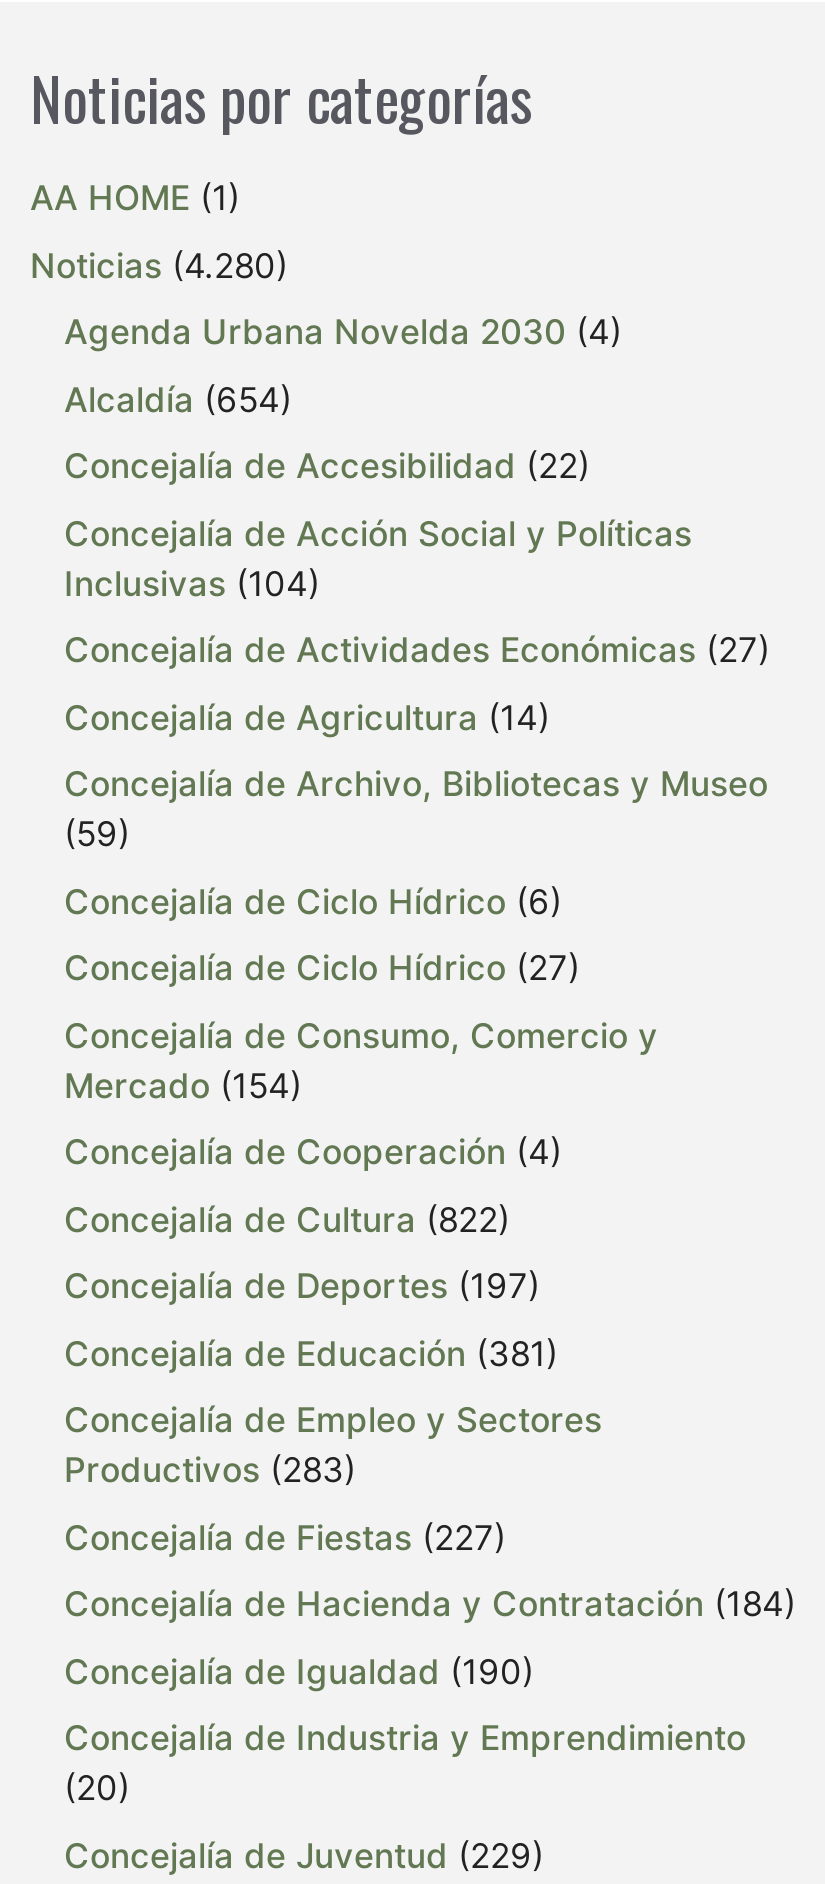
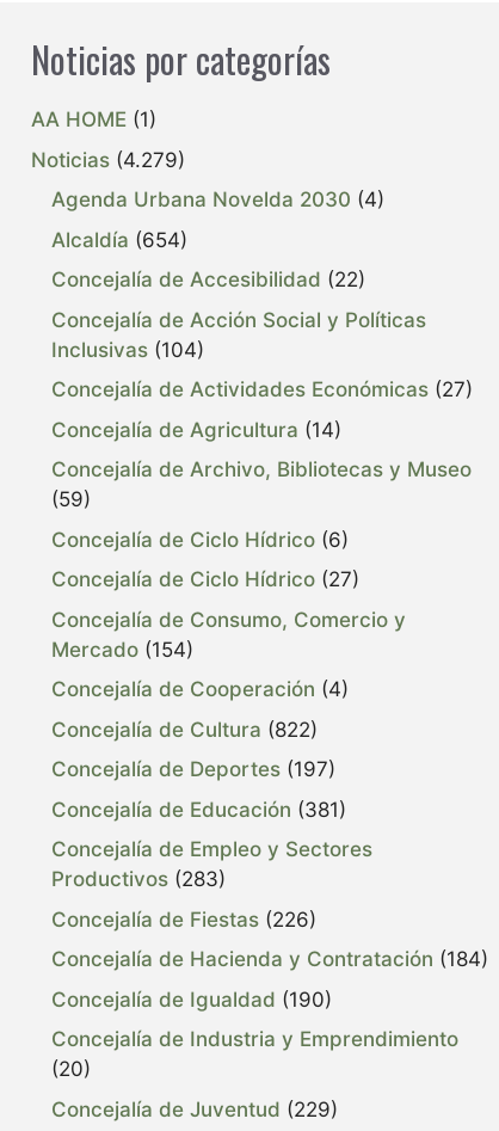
- Noticias (4.280)
+ Noticias (4.279)

- Concejalía de Fiestas (227)
+ Concejalía de Fiestas (226)
